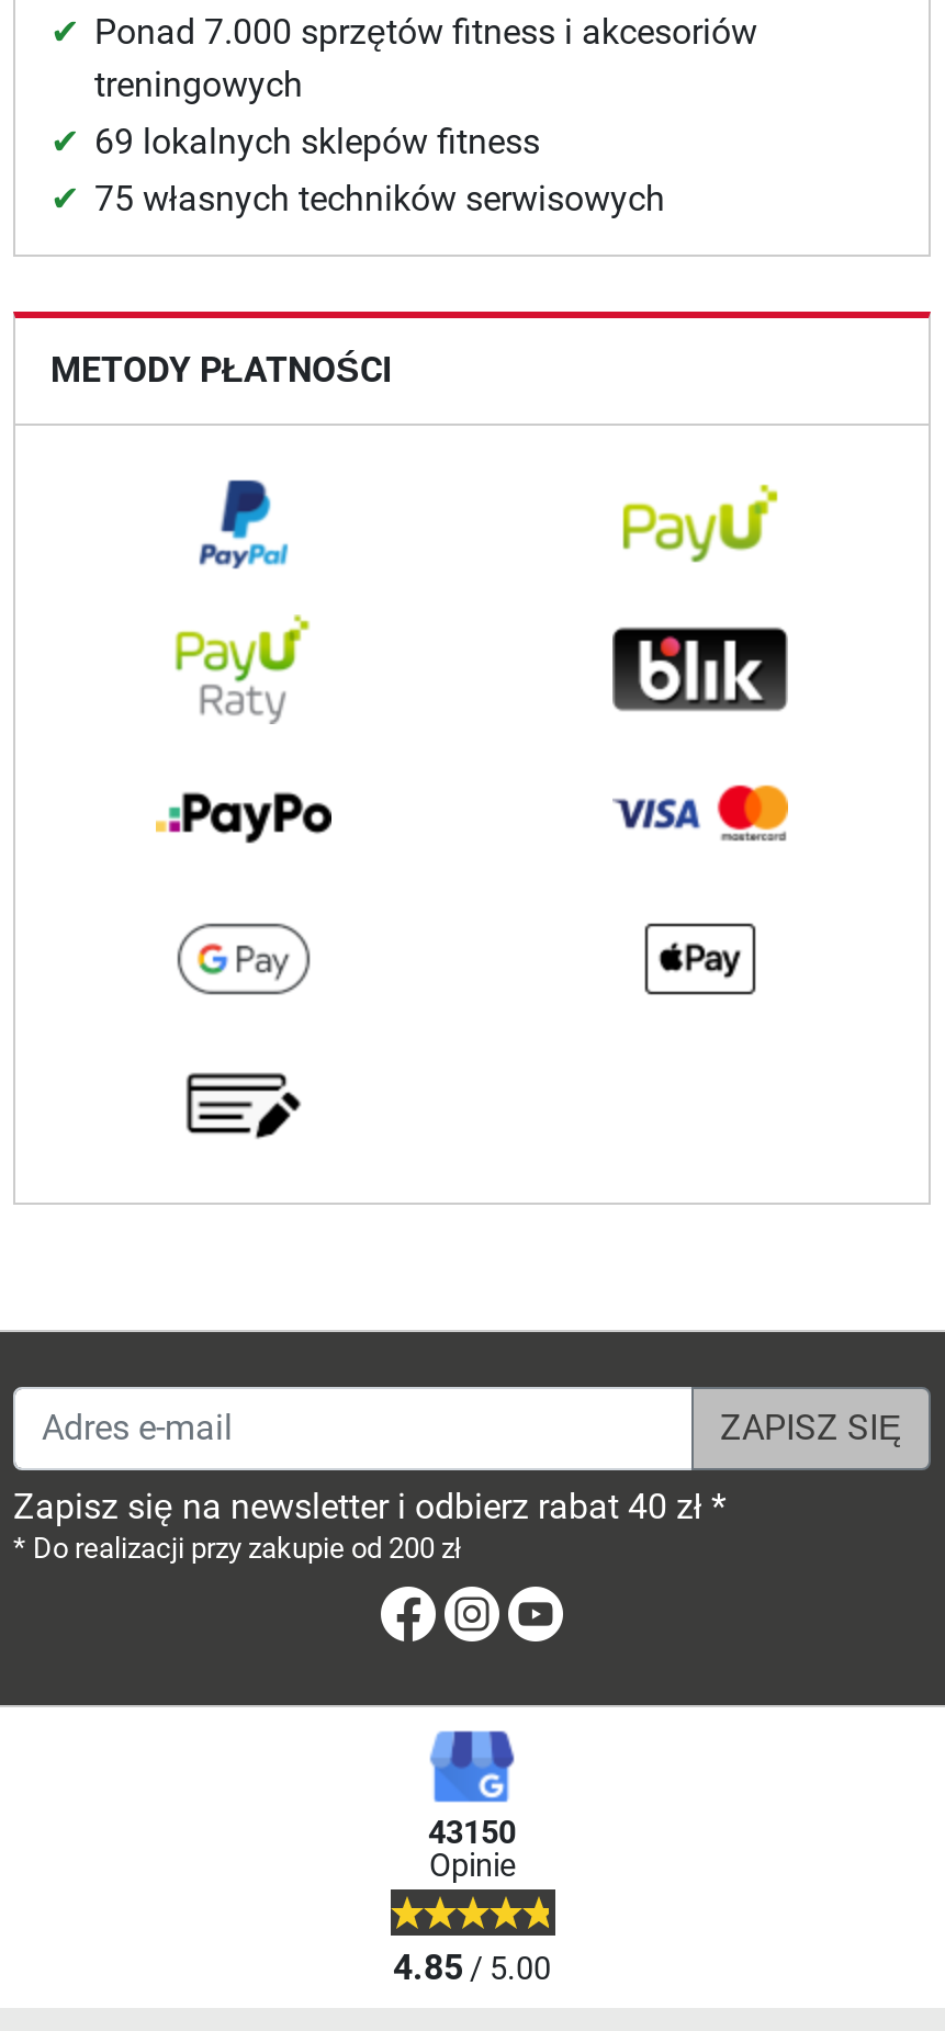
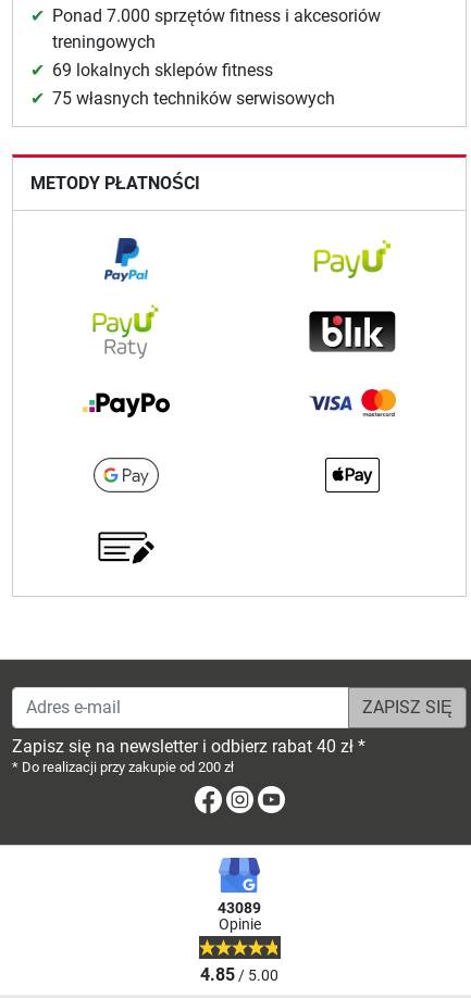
- 43150
+ 43089
